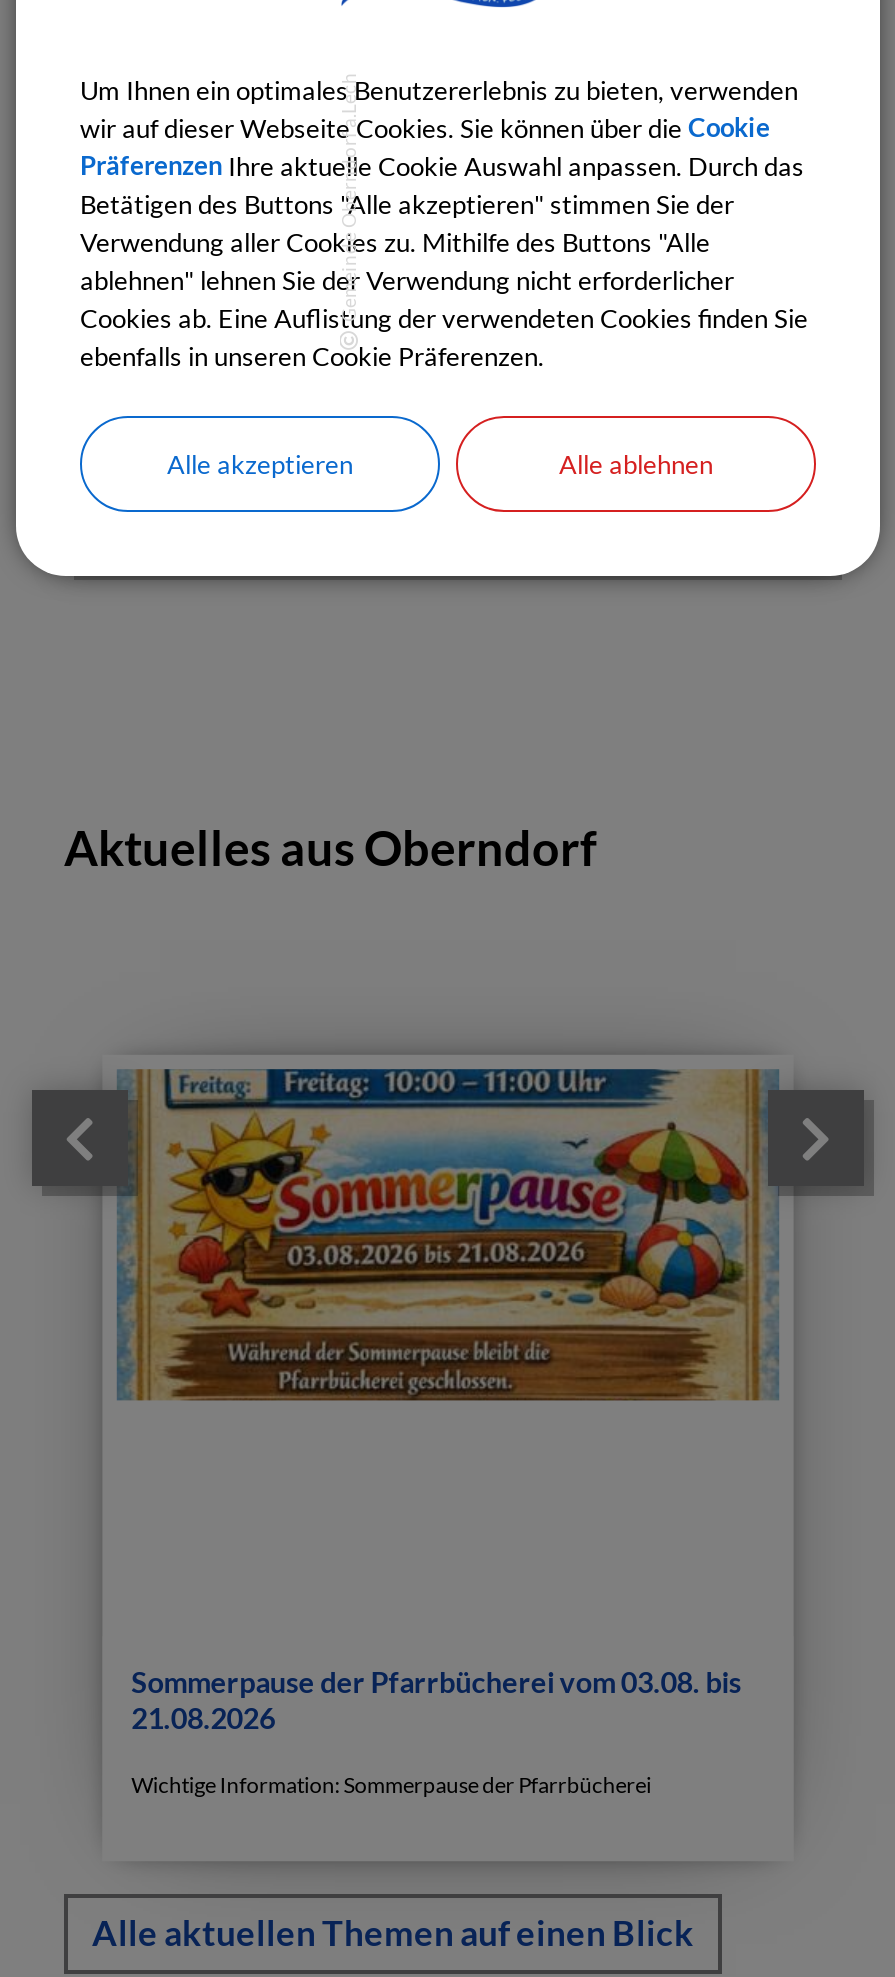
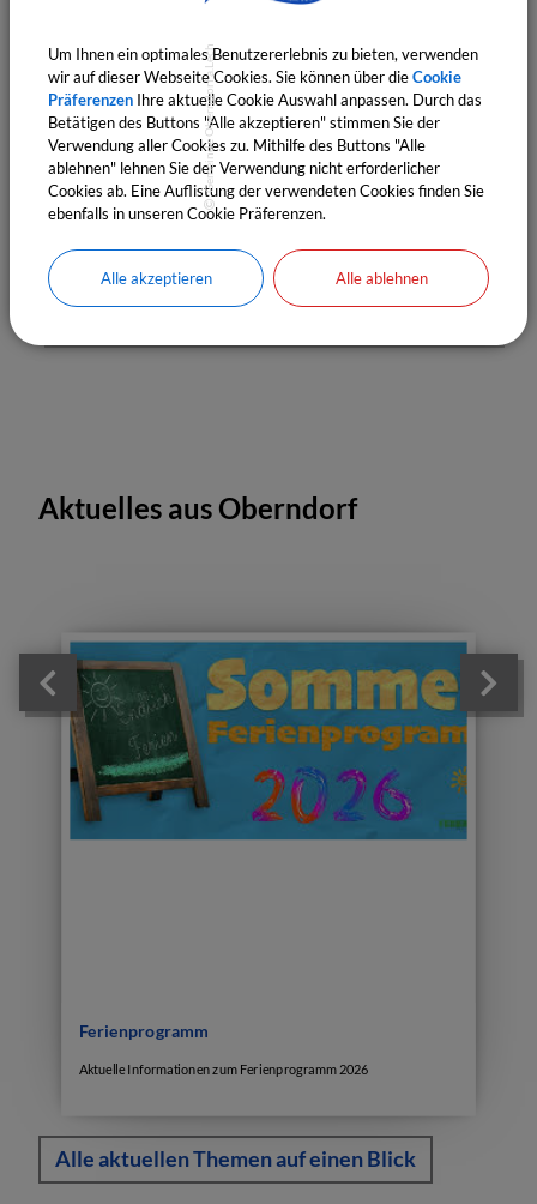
- [image]
+ [image]

- Sommerpause der Pfarrbücherei vom 03.08. bis
- 21.08.2026
+ Ferienprogramm

- Wichtige Information: Sommerpause der Pfarrbücherei
+ Aktuelle Informationen zum Ferienprogramm 2026
